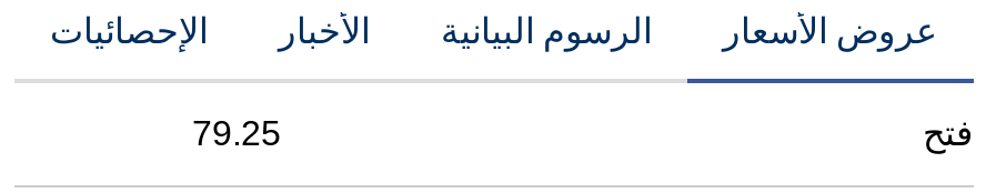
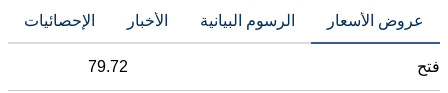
- 79.25
+ 79.72
